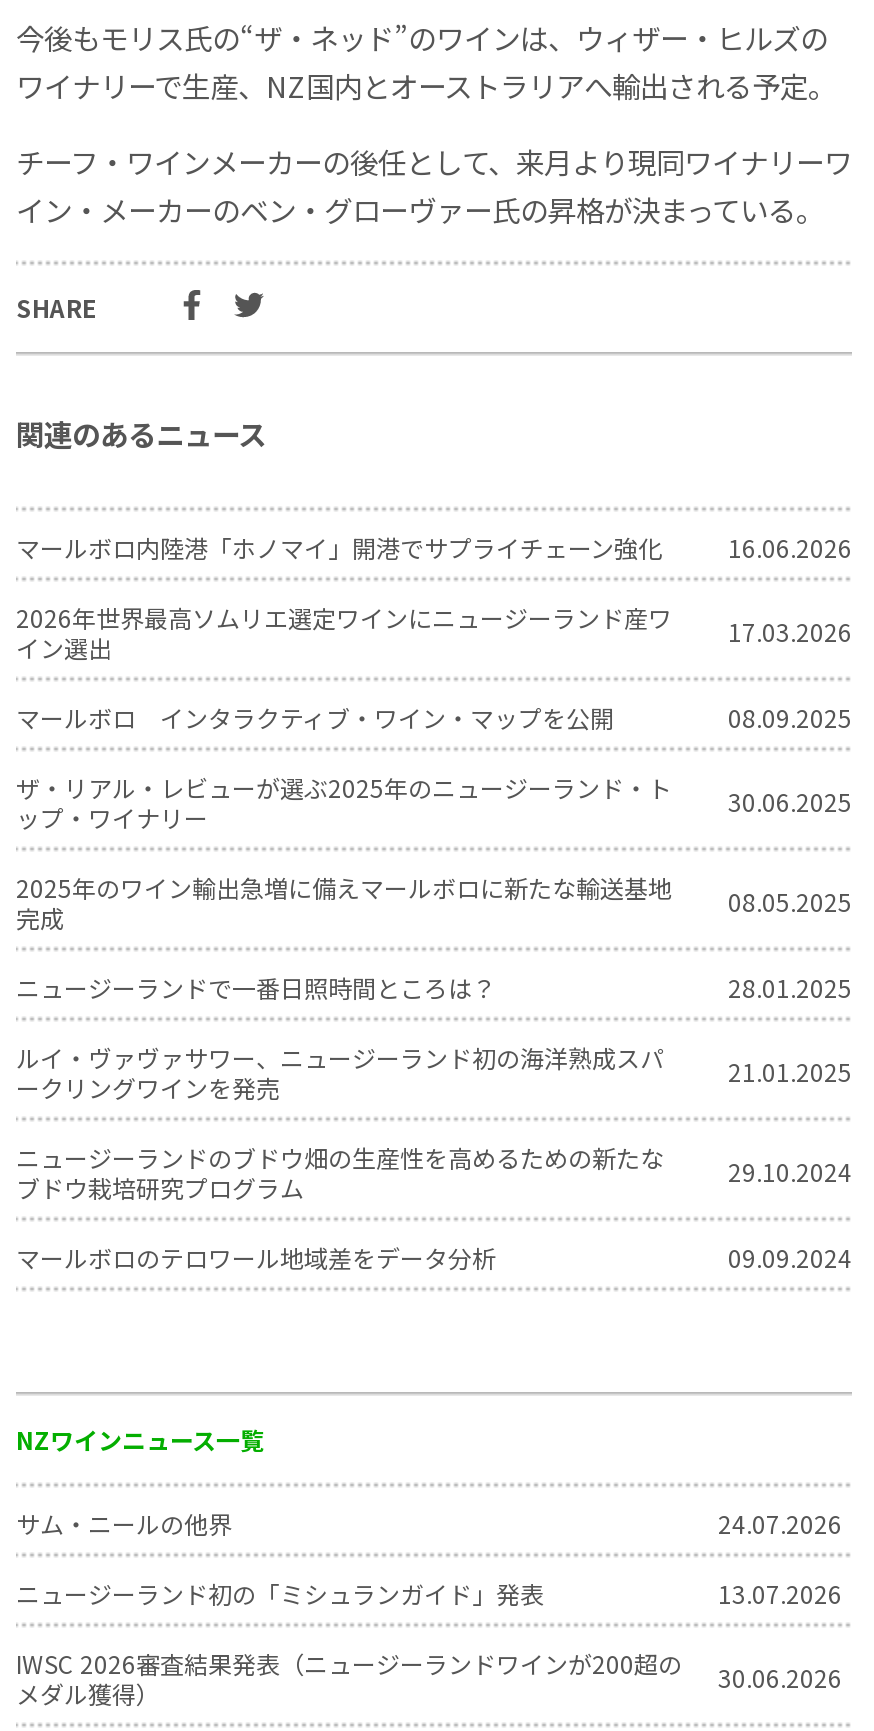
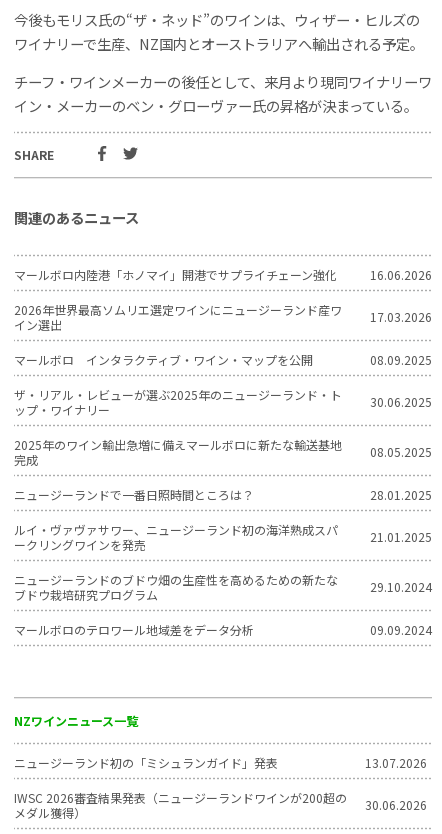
- サム・ニールの他界
- 24.07.2026
